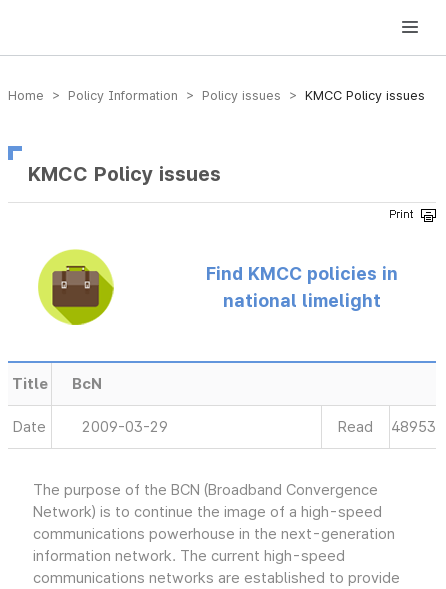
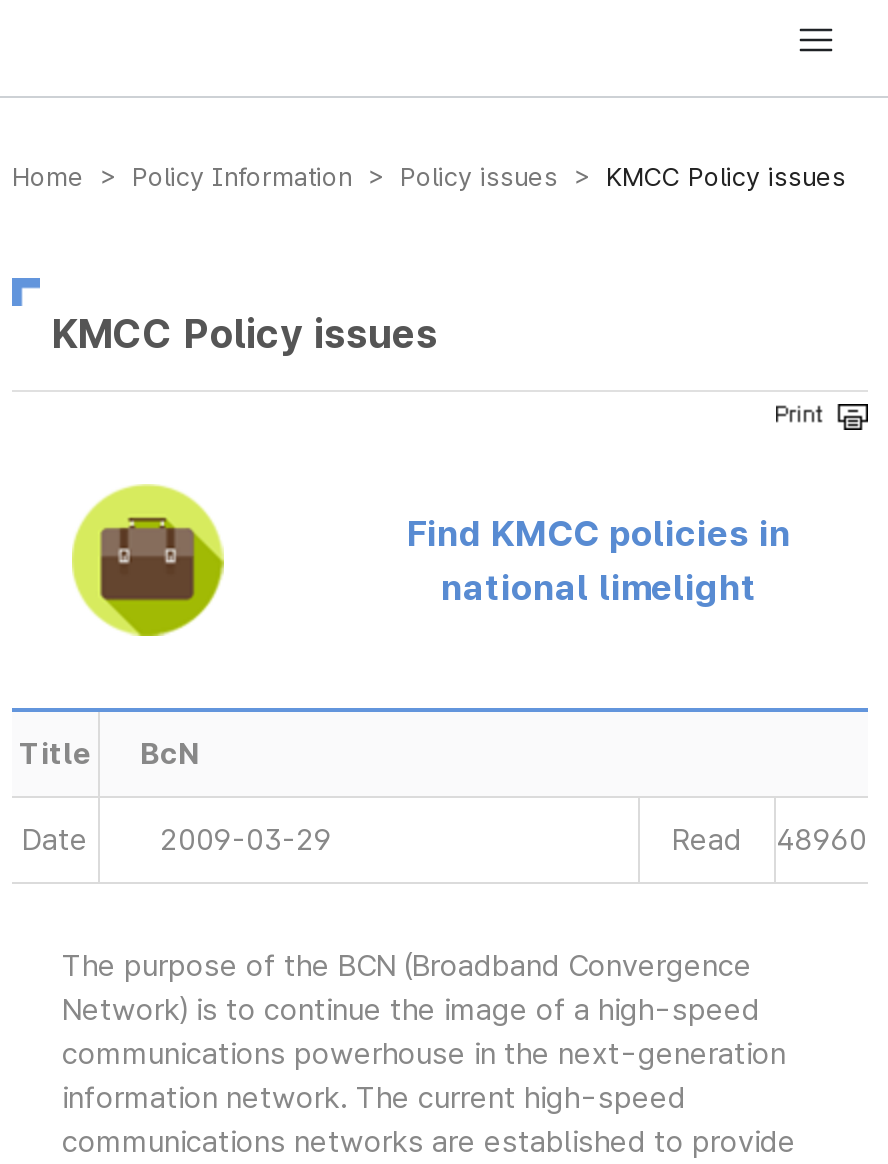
- Read 48953
+ Read 48960
